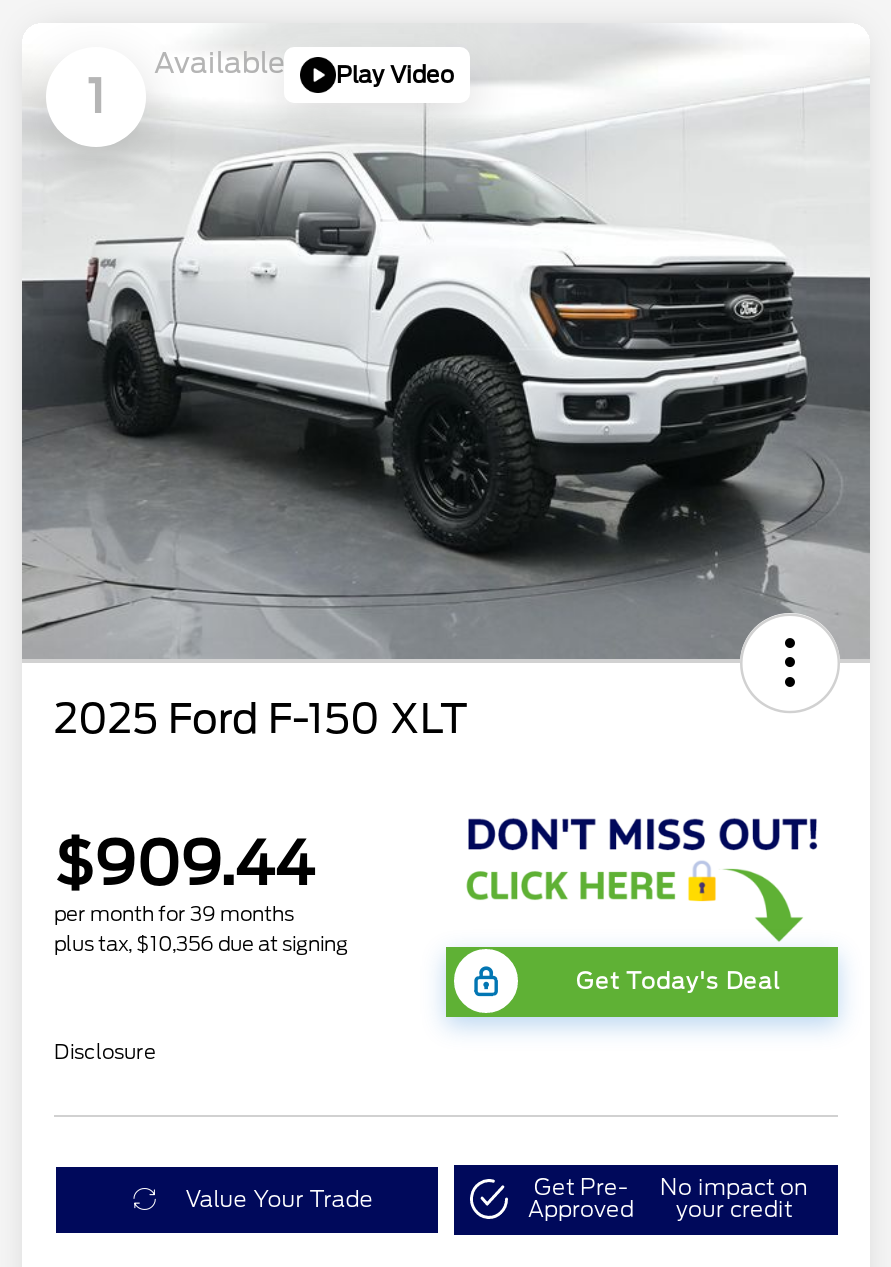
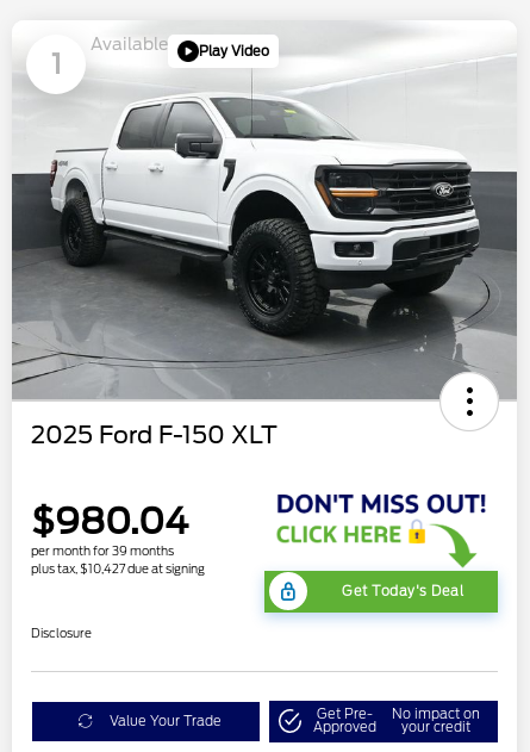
- $909.44
+ $980.04

- plus tax, $10,356 due at signing
+ plus tax, $10,427 due at signing
